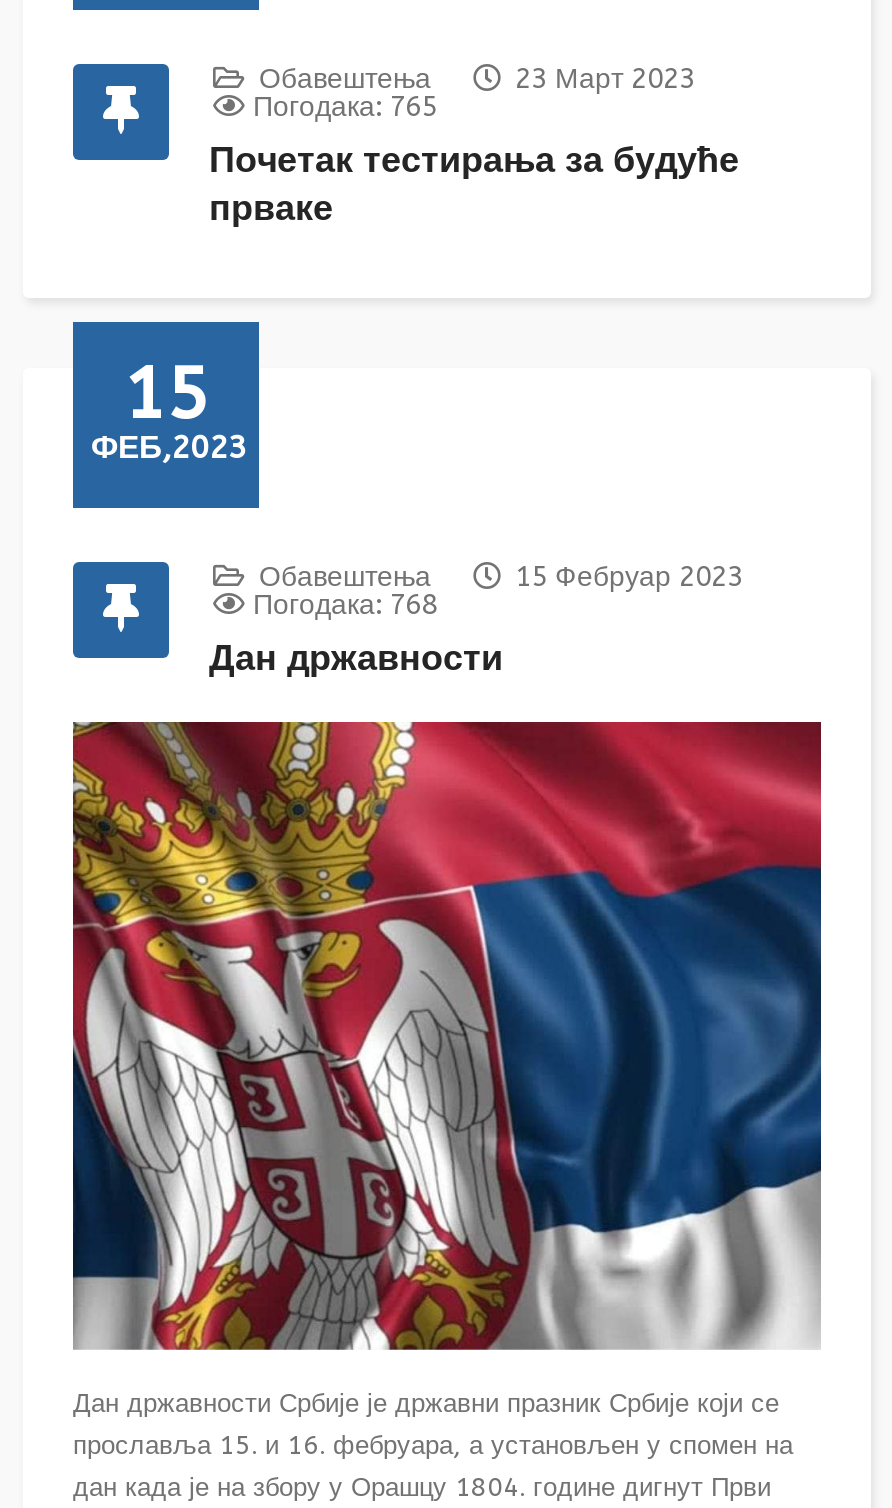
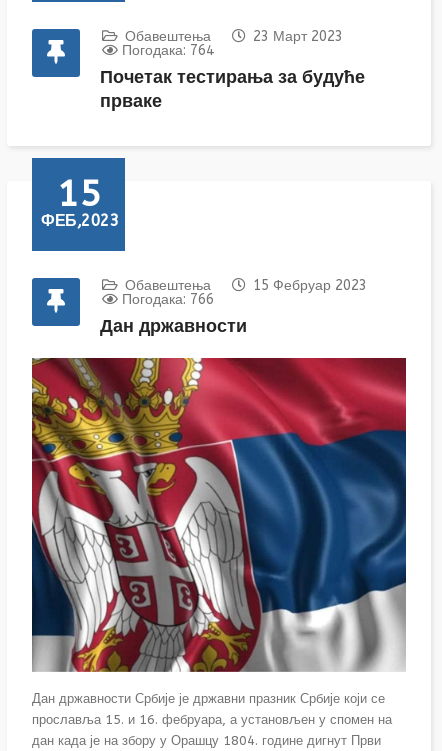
- Погодака: 765
+ Погодака: 764

- Погодака: 768
+ Погодака: 766
